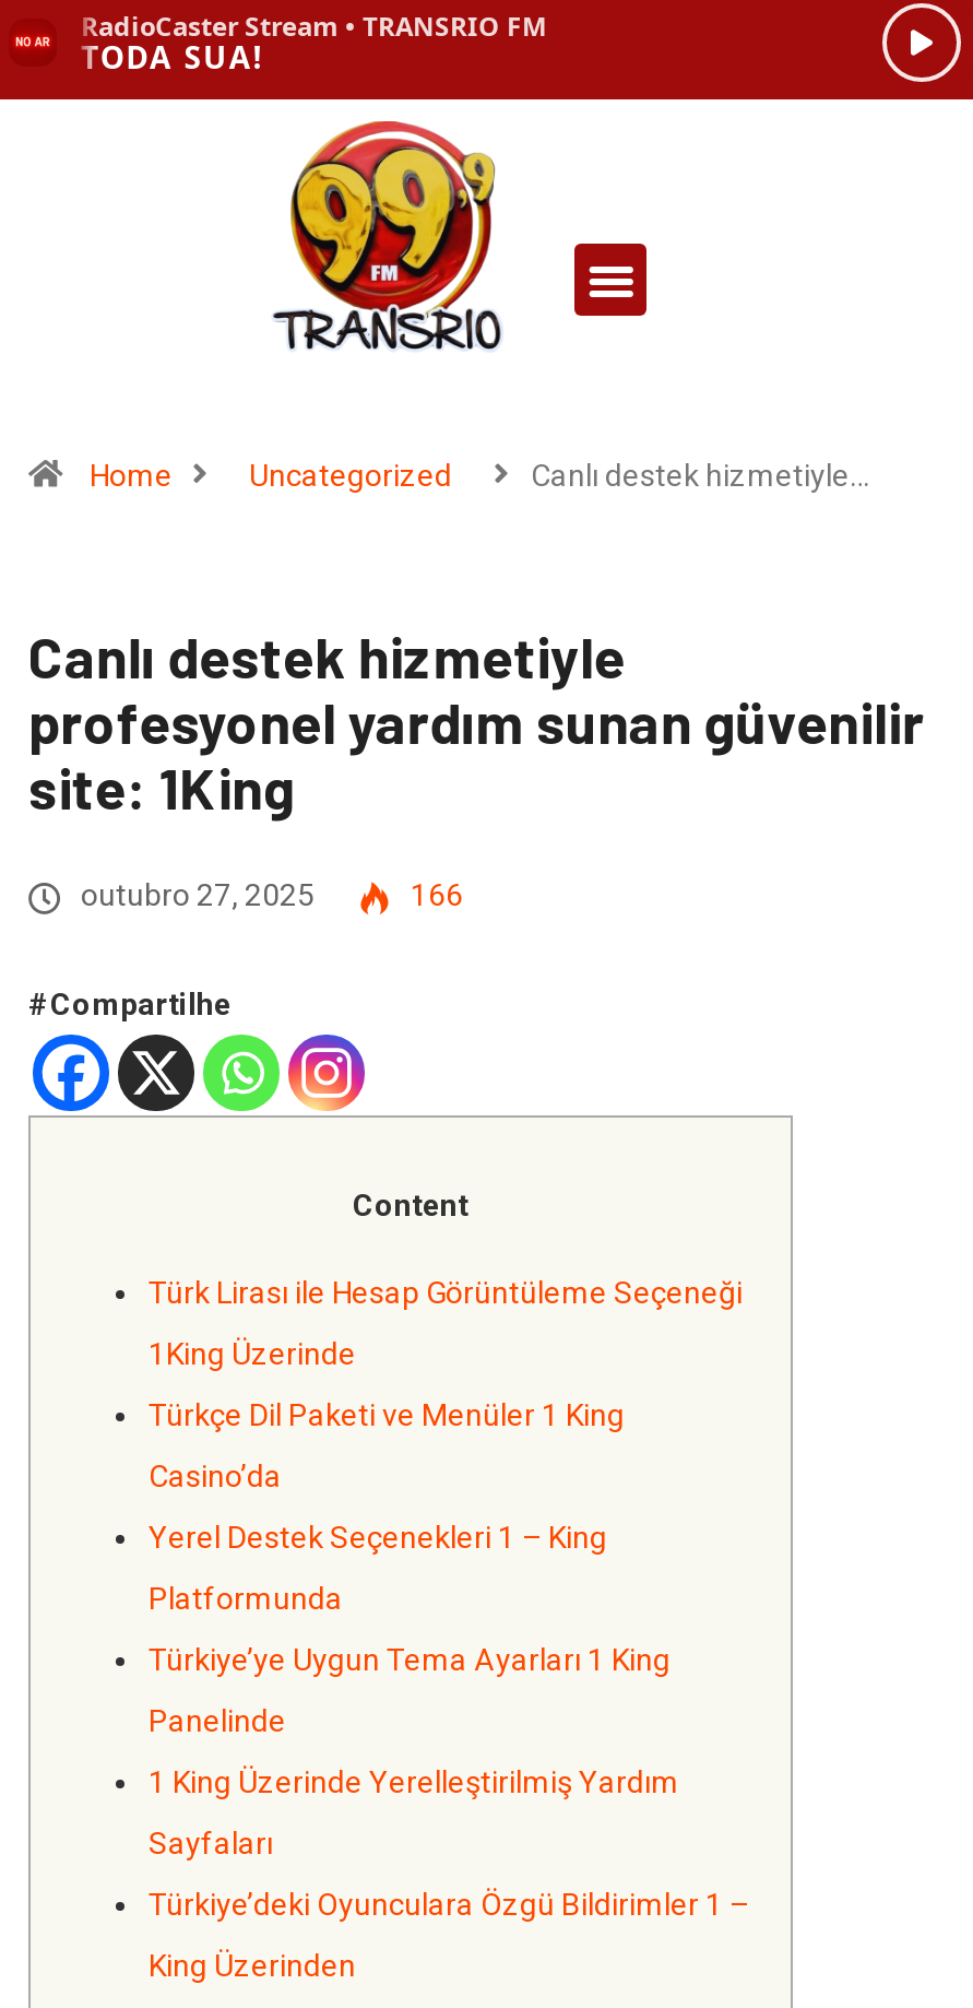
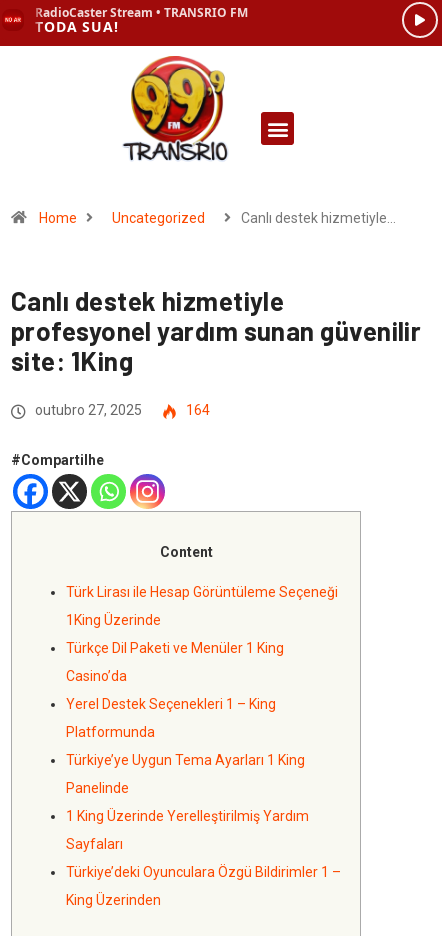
- 166
+ 164
